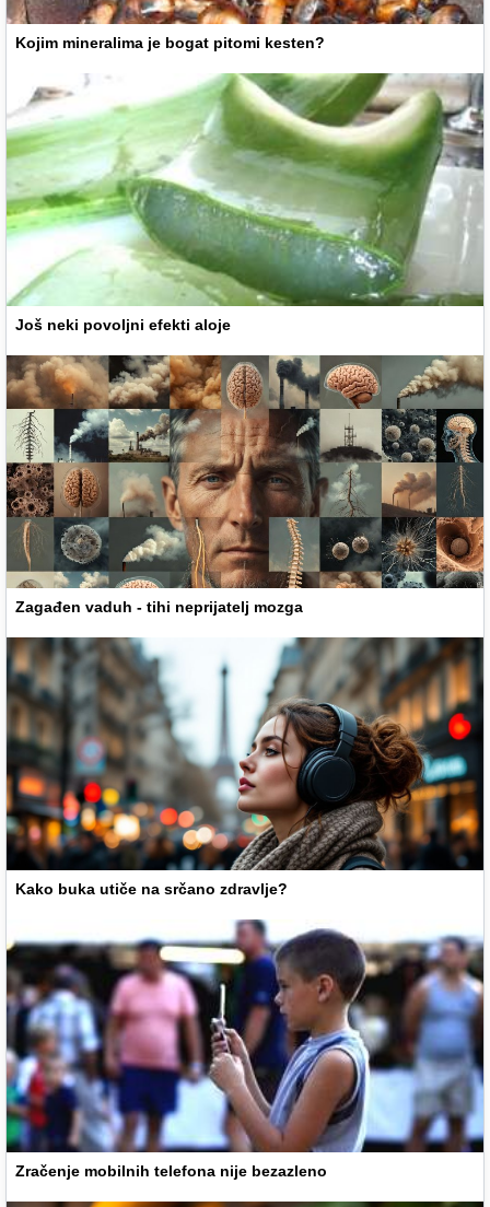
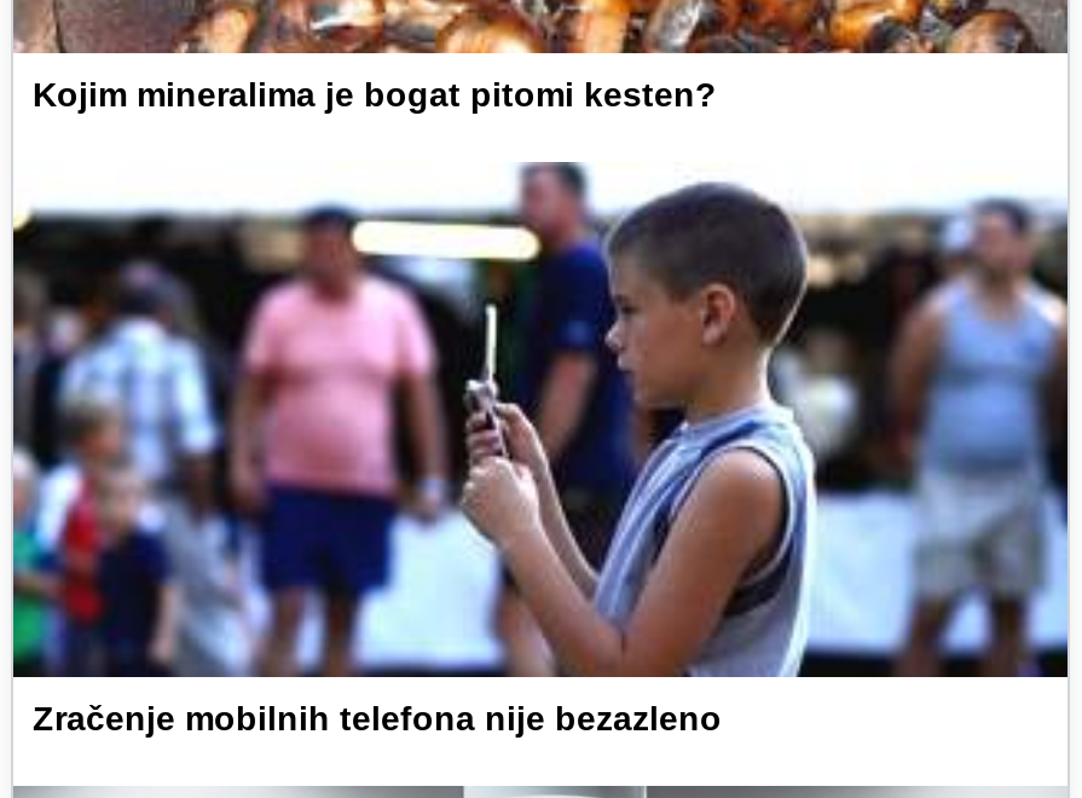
- [image]
- Još neki povoljni efekti aloje

- [image]
- Zagađen vaduh - tihi neprijatelj mozga

- Kako buka utiče na srčano zdravlje?
